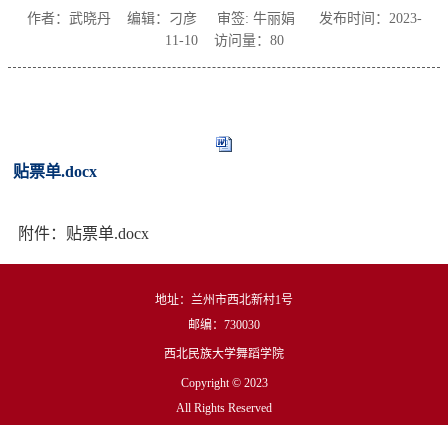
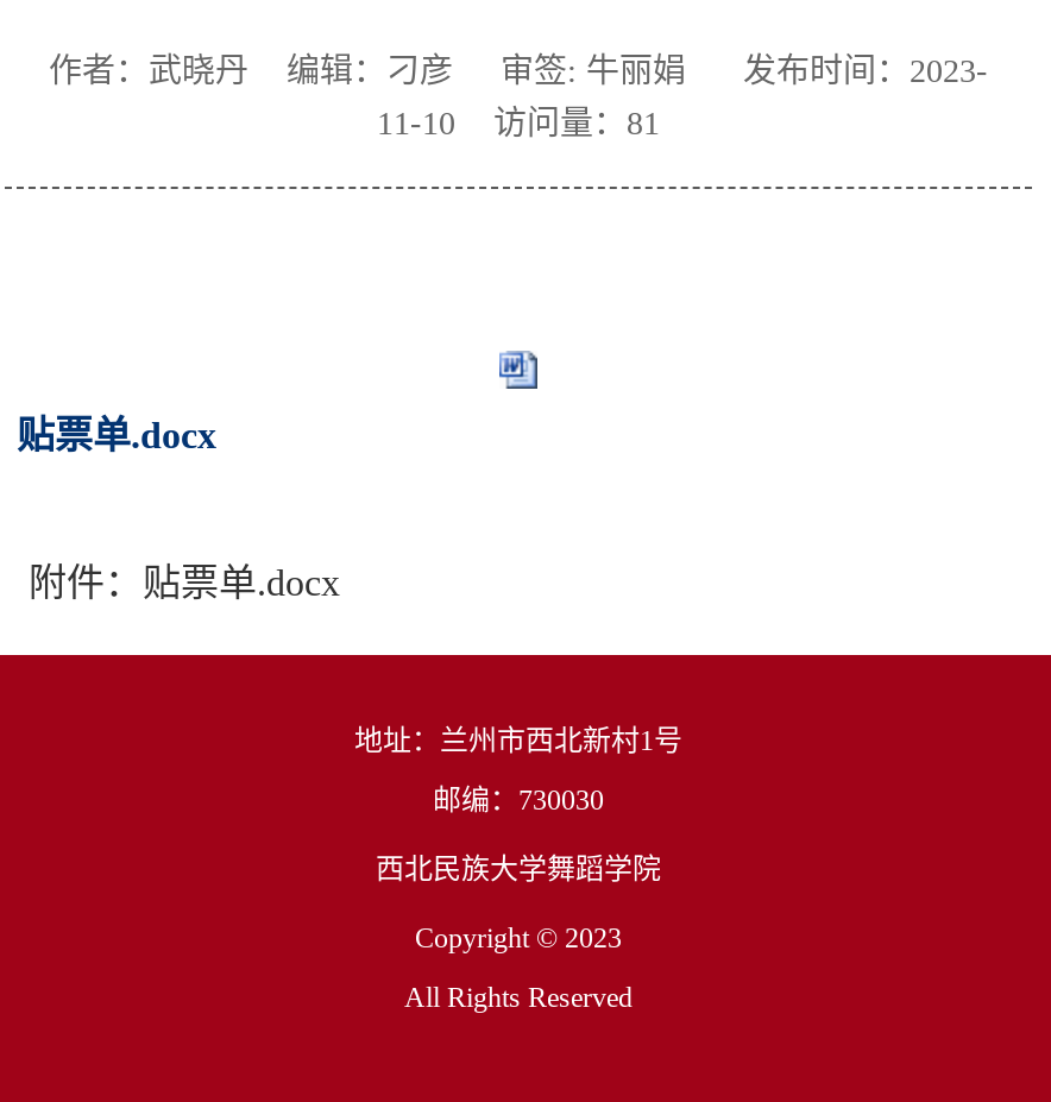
- 11-10 访问量：80
+ 11-10 访问量：81
